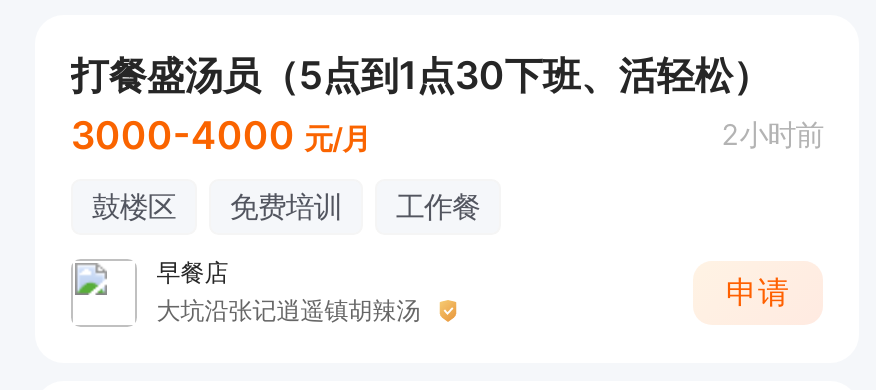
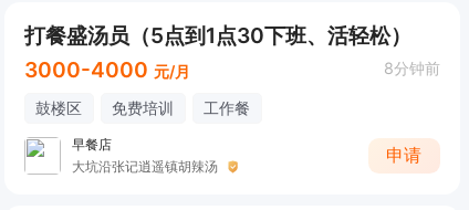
- 2小时前
+ 8分钟前
